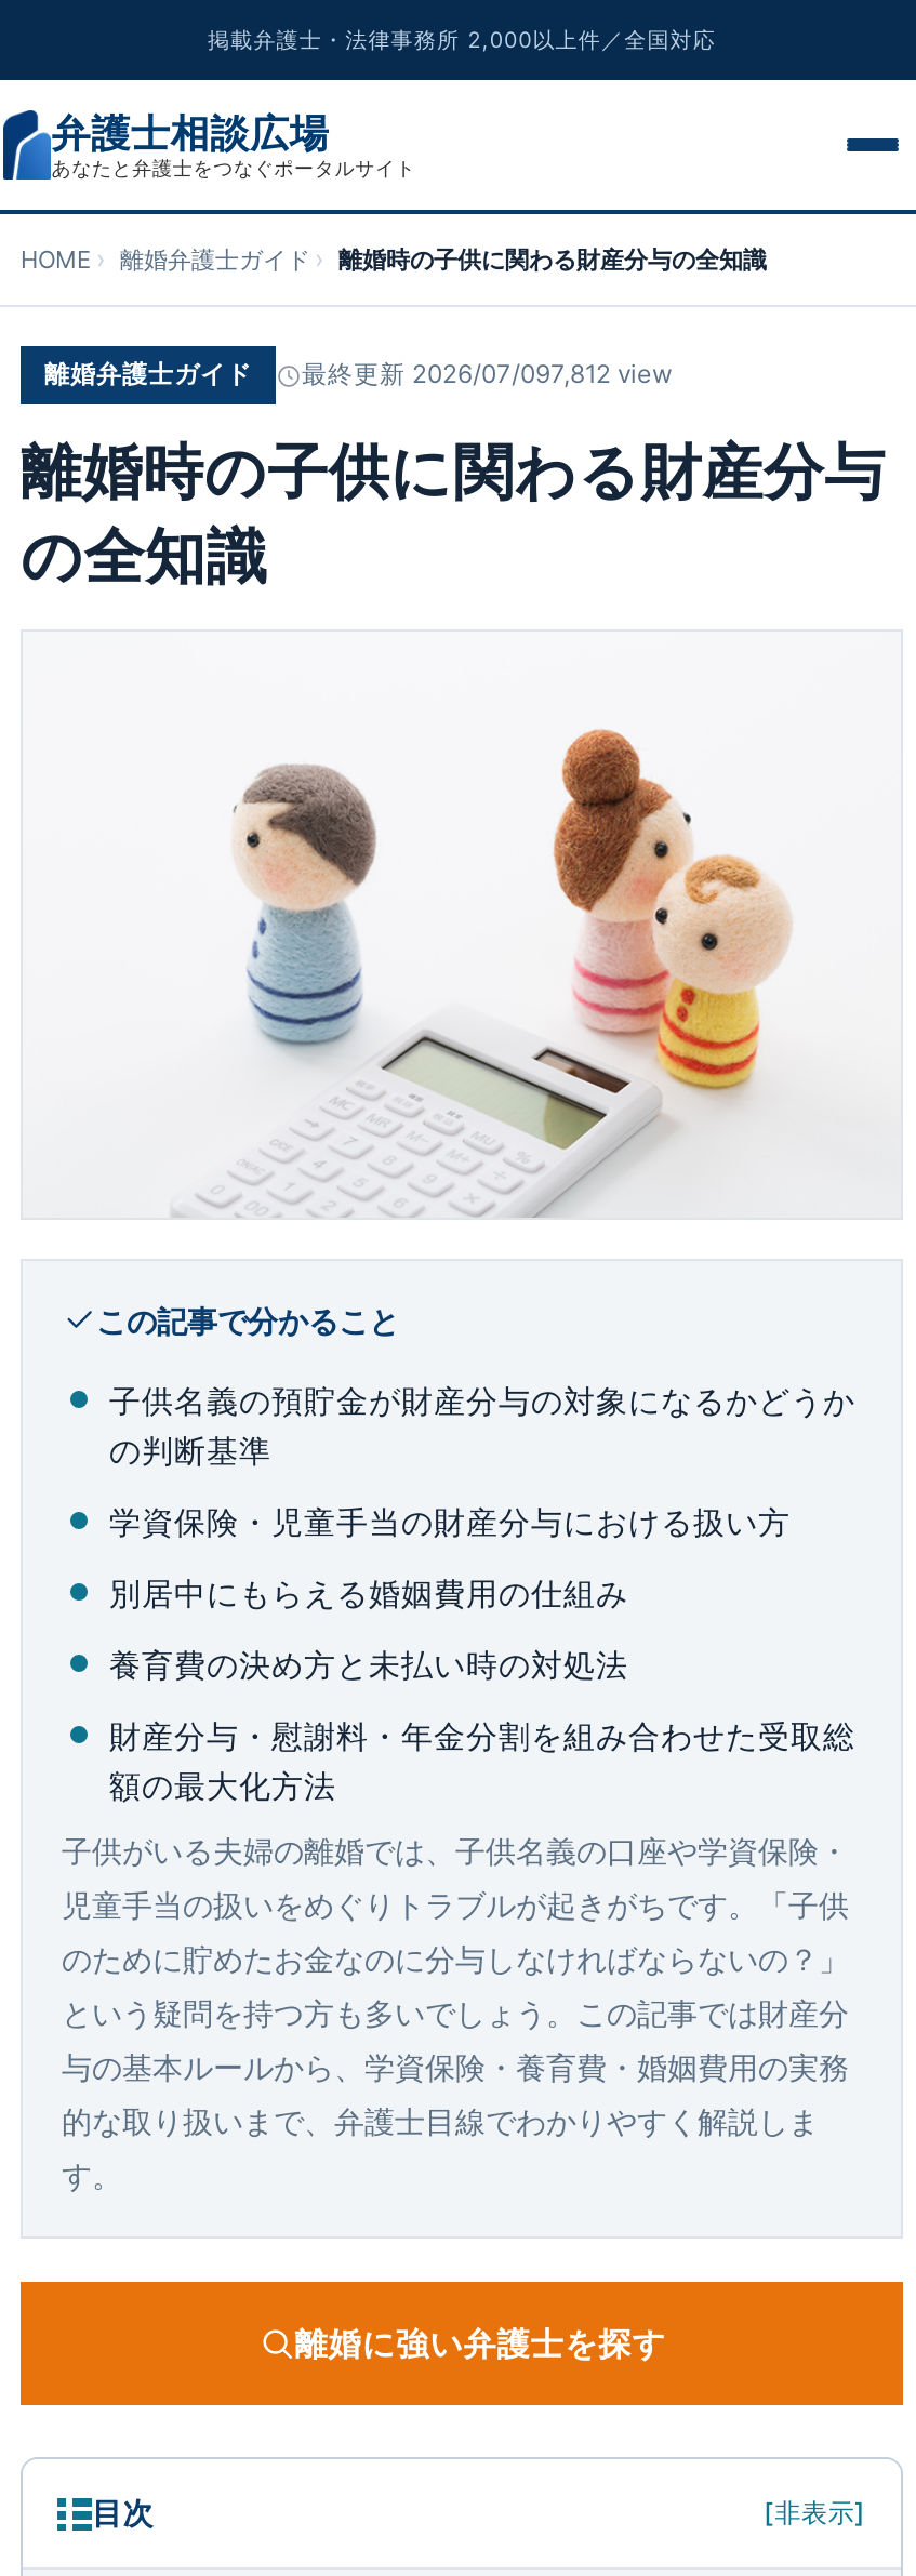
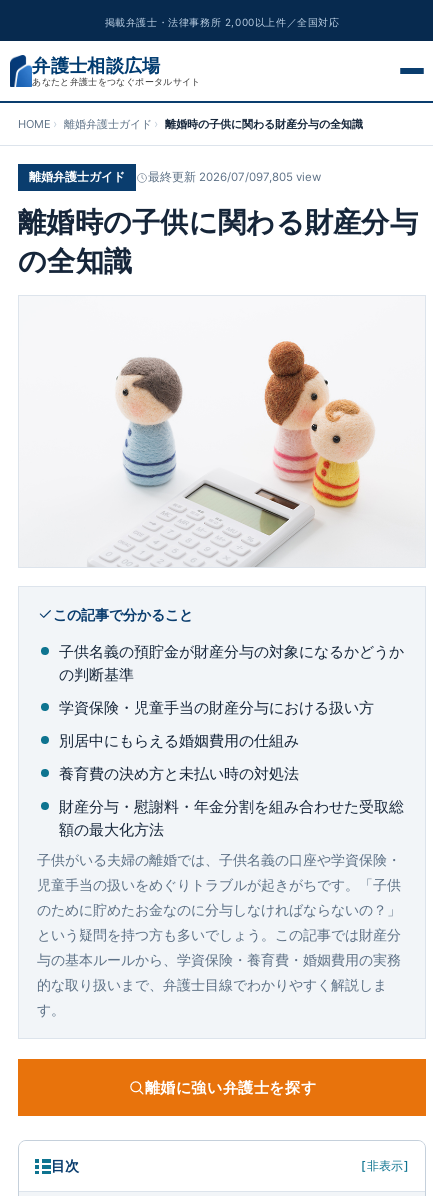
- 最終更新 2026/07/097,812 view
+ 最終更新 2026/07/097,805 view
